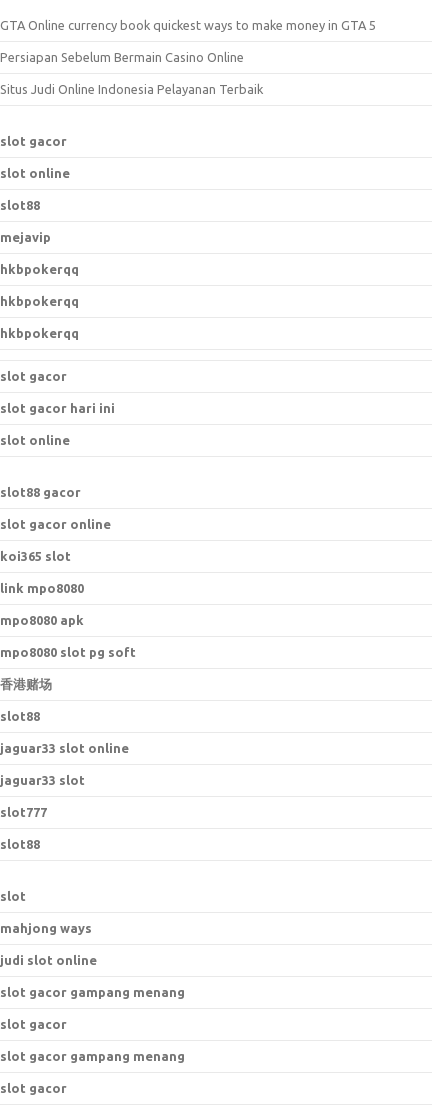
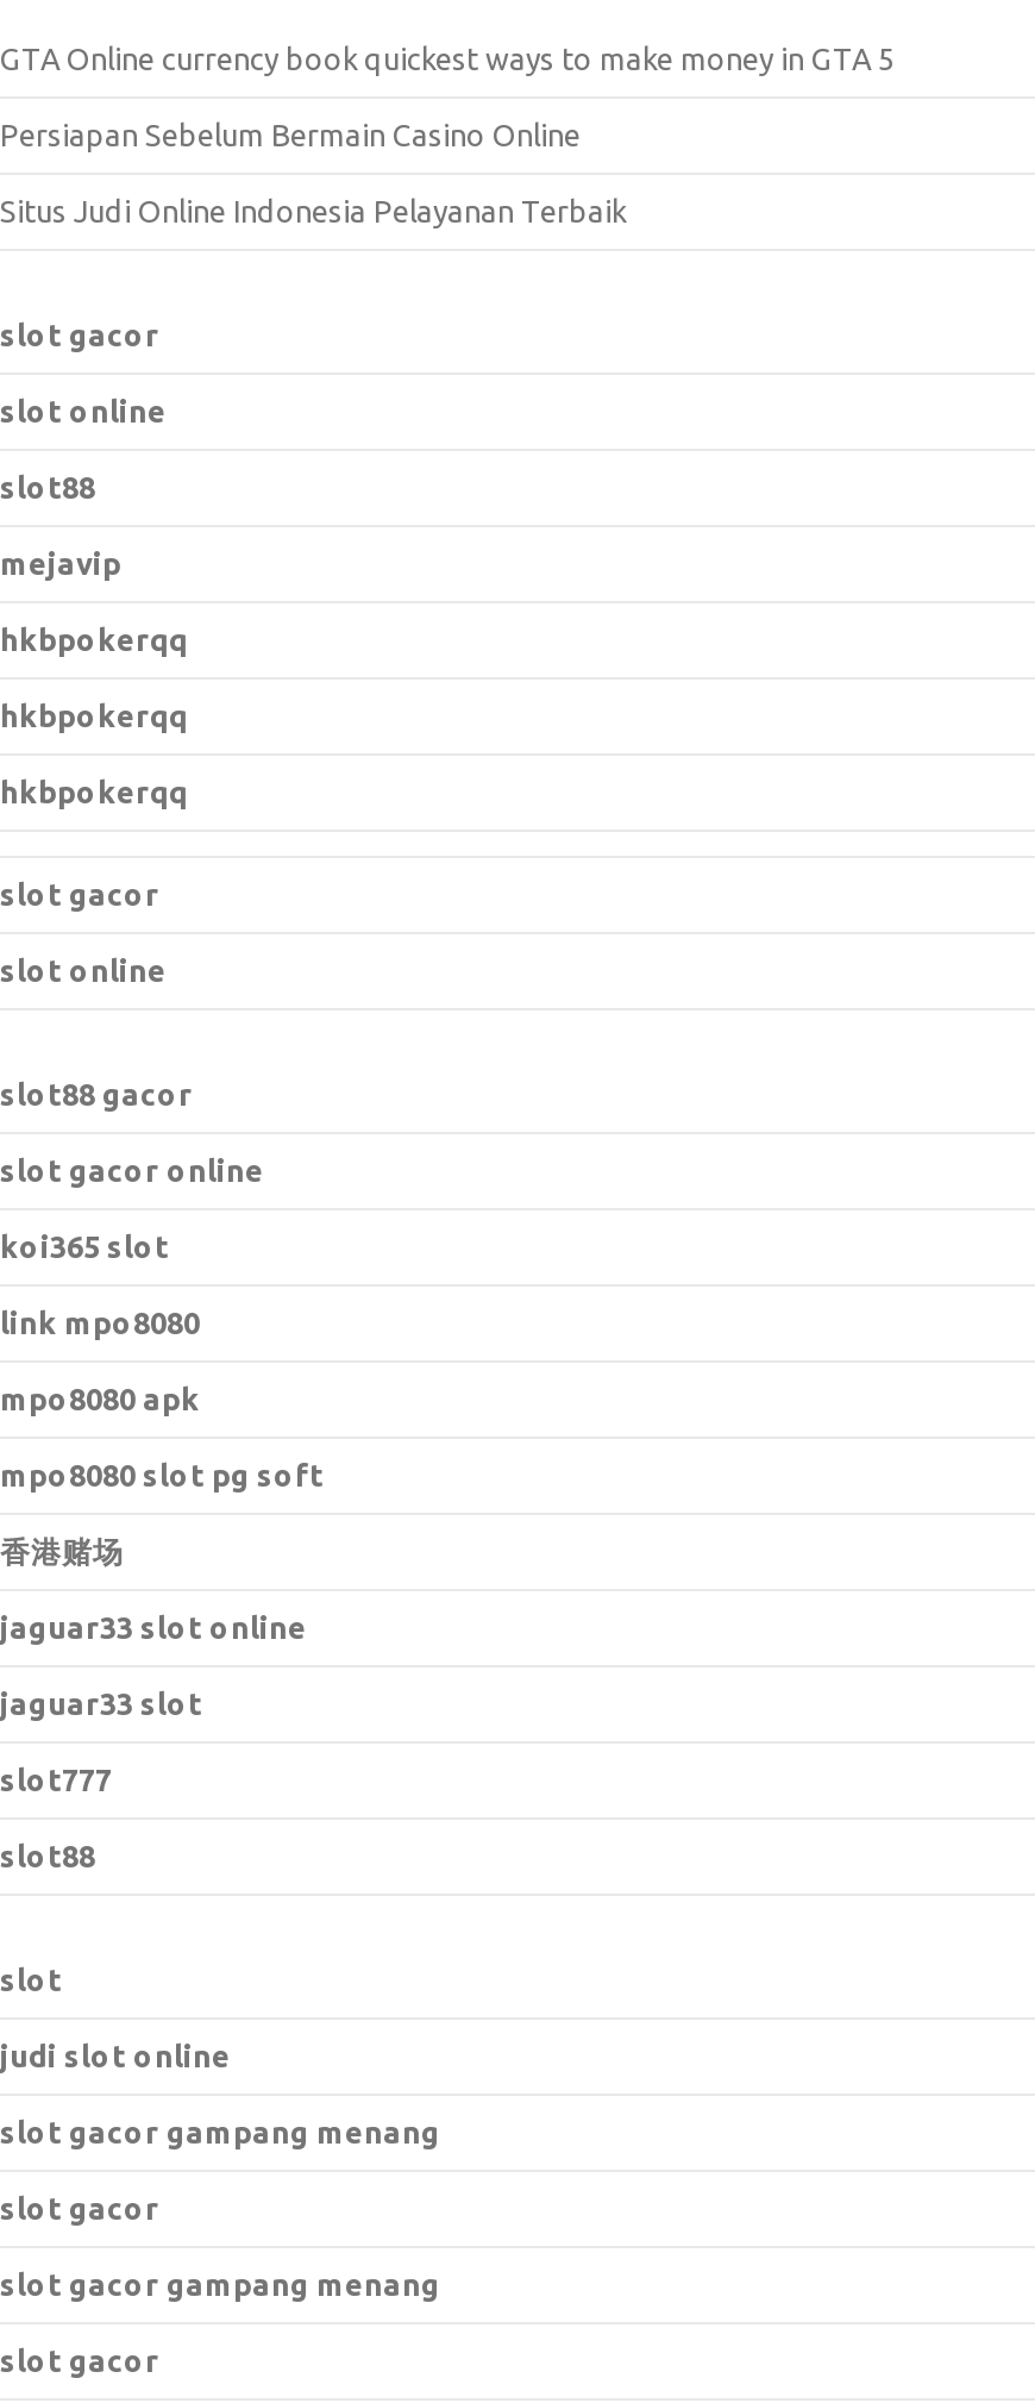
- slot gacor hari ini

- slot88

- mahjong ways
